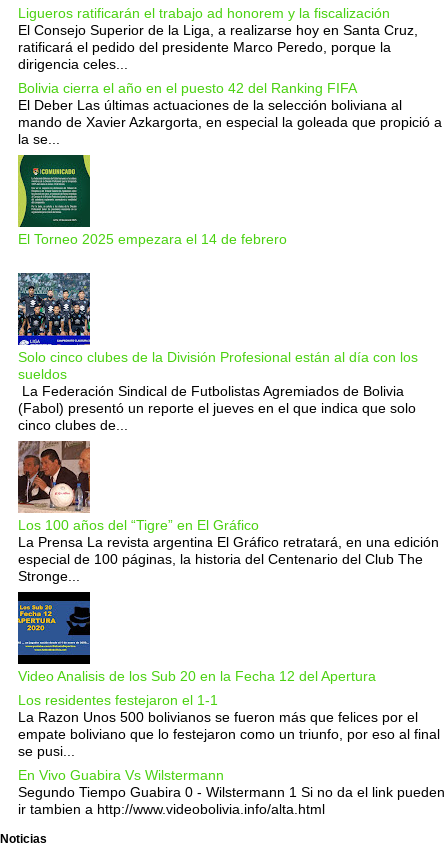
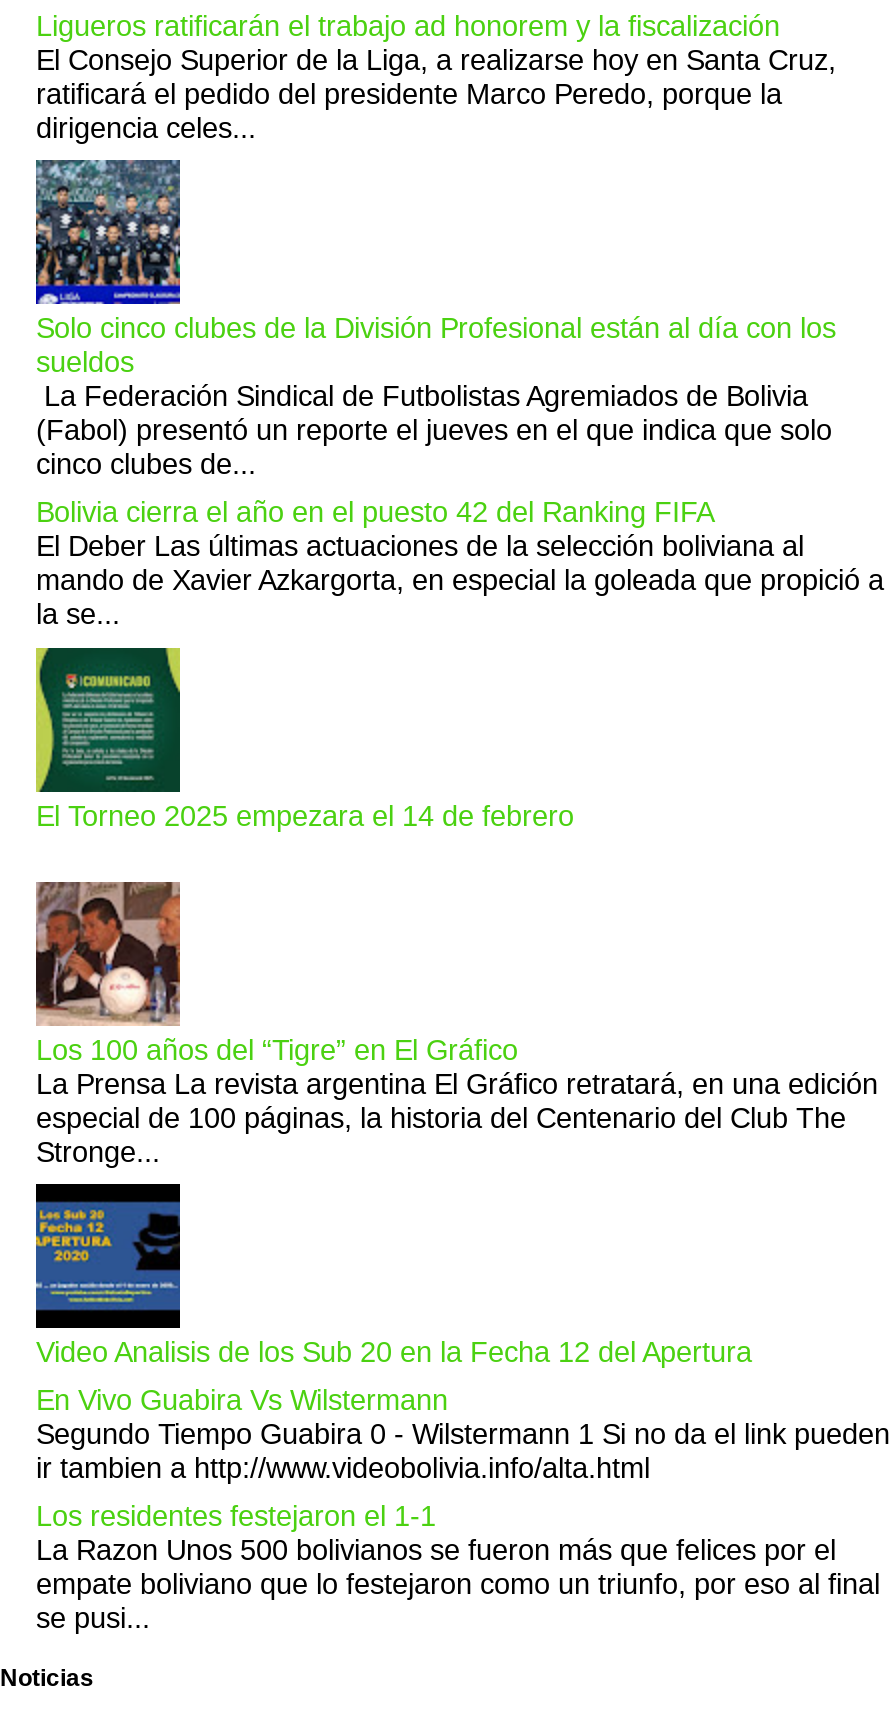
moved down: [image] | Bolivia cierra el año en el puesto 42 del Ranking FIFA | El Deber Las últimas actuaciones de la selección boliviana al | mando de Xavier Azkargorta, en especial la goleada que propició a | la se... | El Torneo 2025 empezara el 14 de febrero

moved up: [image] | Solo cinco clubes de la División Profesional están al día con los | sueldos | La Federación Sindical de Futbolistas Agremiados de Bolivia | (Fabol) presentó un reporte el jueves en el que indica que solo | cinco clubes de...

moved down: Los residentes festejaron el 1-1 | La Razon Unos 500 bolivianos se fueron más que felices por el | empate boliviano que lo festejaron como un triunfo, por eso al final | se pusi...

moved up: En Vivo Guabira Vs Wilstermann | Segundo Tiempo Guabira 0 - Wilstermann 1 Si no da el link pueden | ir tambien a http://www.videobolivia.info/alta.html
